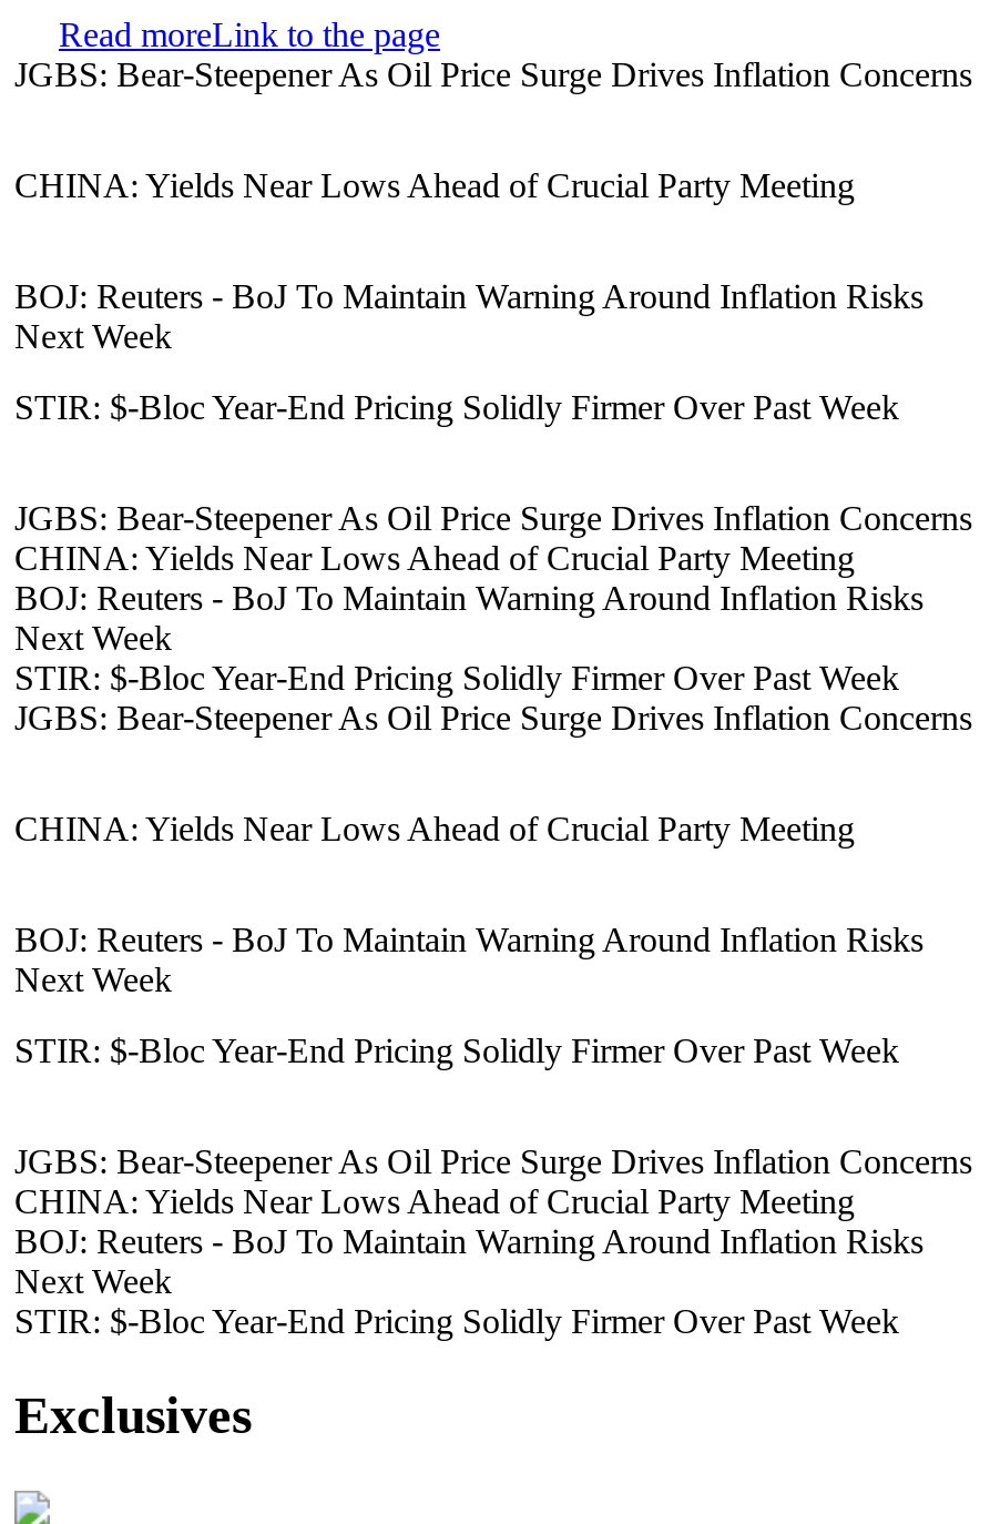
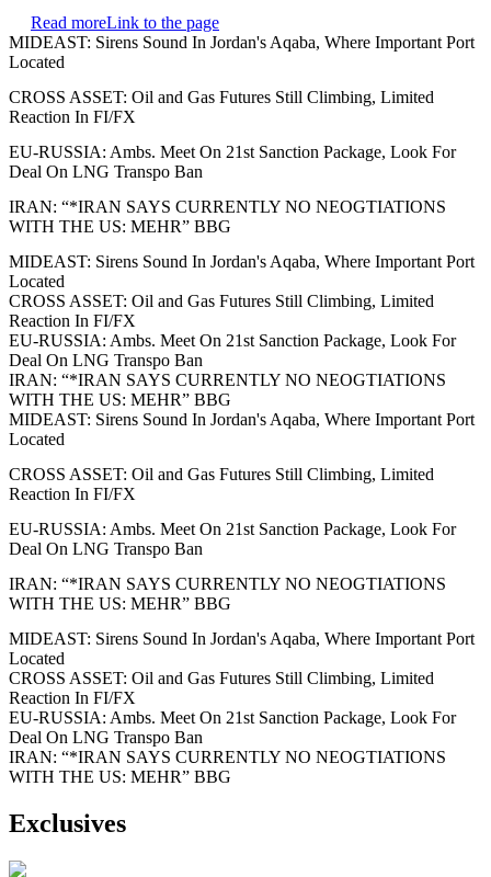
- JGBS: Bear-Steepener As Oil Price Surge Drives Inflation Concerns
+ MIDEAST: Sirens Sound In Jordan's Aqaba, Where Important Port
+ Located

- CHINA: Yields Near Lows Ahead of Crucial Party Meeting
+ CROSS ASSET: Oil and Gas Futures Still Climbing, Limited
+ Reaction In FI/FX

- BOJ: Reuters - BoJ To Maintain Warning Around Inflation Risks
- Next Week
+ EU-RUSSIA: Ambs. Meet On 21st Sanction Package, Look For
+ Deal On LNG Transpo Ban

- STIR: $-Bloc Year-End Pricing Solidly Firmer Over Past Week
+ IRAN: “*IRAN SAYS CURRENTLY NO NEOGTIATIONS
+ WITH THE US: MEHR” BBG

- JGBS: Bear-Steepener As Oil Price Surge Drives Inflation Concerns
- CHINA: Yields Near Lows Ahead of Crucial Party Meeting
- BOJ: Reuters - BoJ To Maintain Warning Around Inflation Risks
- Next Week
- STIR: $-Bloc Year-End Pricing Solidly Firmer Over Past Week
- JGBS: Bear-Steepener As Oil Price Surge Drives Inflation Concerns
+ MIDEAST: Sirens Sound In Jordan's Aqaba, Where Important Port
+ Located
+ CROSS ASSET: Oil and Gas Futures Still Climbing, Limited
+ Reaction In FI/FX
+ EU-RUSSIA: Ambs. Meet On 21st Sanction Package, Look For
+ Deal On LNG Transpo Ban
+ IRAN: “*IRAN SAYS CURRENTLY NO NEOGTIATIONS
+ WITH THE US: MEHR” BBG
+ MIDEAST: Sirens Sound In Jordan's Aqaba, Where Important Port
+ Located

- CHINA: Yields Near Lows Ahead of Crucial Party Meeting
+ CROSS ASSET: Oil and Gas Futures Still Climbing, Limited
+ Reaction In FI/FX

- BOJ: Reuters - BoJ To Maintain Warning Around Inflation Risks
- Next Week
+ EU-RUSSIA: Ambs. Meet On 21st Sanction Package, Look For
+ Deal On LNG Transpo Ban

- STIR: $-Bloc Year-End Pricing Solidly Firmer Over Past Week
+ IRAN: “*IRAN SAYS CURRENTLY NO NEOGTIATIONS
+ WITH THE US: MEHR” BBG

- JGBS: Bear-Steepener As Oil Price Surge Drives Inflation Concerns
- CHINA: Yields Near Lows Ahead of Crucial Party Meeting
- BOJ: Reuters - BoJ To Maintain Warning Around Inflation Risks
- Next Week
- STIR: $-Bloc Year-End Pricing Solidly Firmer Over Past Week
+ MIDEAST: Sirens Sound In Jordan's Aqaba, Where Important Port
+ Located
+ CROSS ASSET: Oil and Gas Futures Still Climbing, Limited
+ Reaction In FI/FX
+ EU-RUSSIA: Ambs. Meet On 21st Sanction Package, Look For
+ Deal On LNG Transpo Ban
+ IRAN: “*IRAN SAYS CURRENTLY NO NEOGTIATIONS
+ WITH THE US: MEHR” BBG
